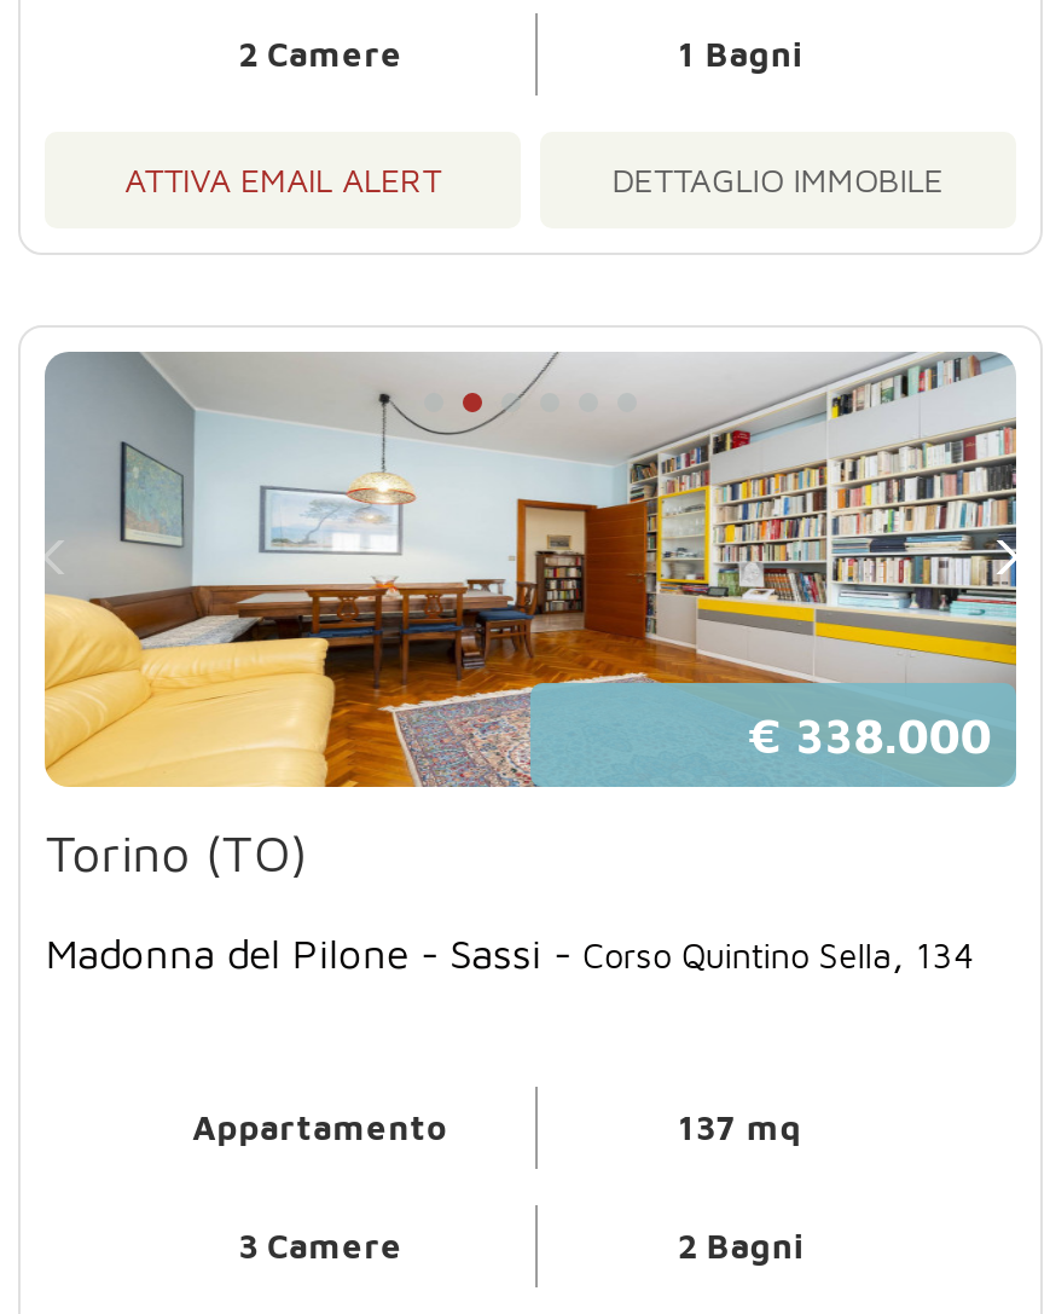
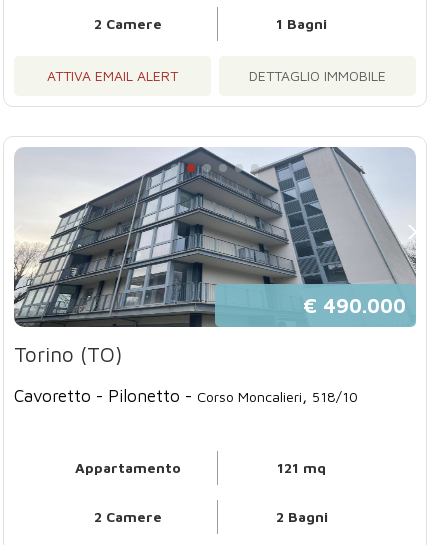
- [image]
- € 338.000
+ [image]
+ € 490.000

- Madonna del Pilone - Sassi - Corso Quintino Sella, 134
+ Cavoretto - Pilonetto - Corso Moncalieri, 518/10

- 137 mq
+ 121 mq

- 3 Camere
+ 2 Camere
